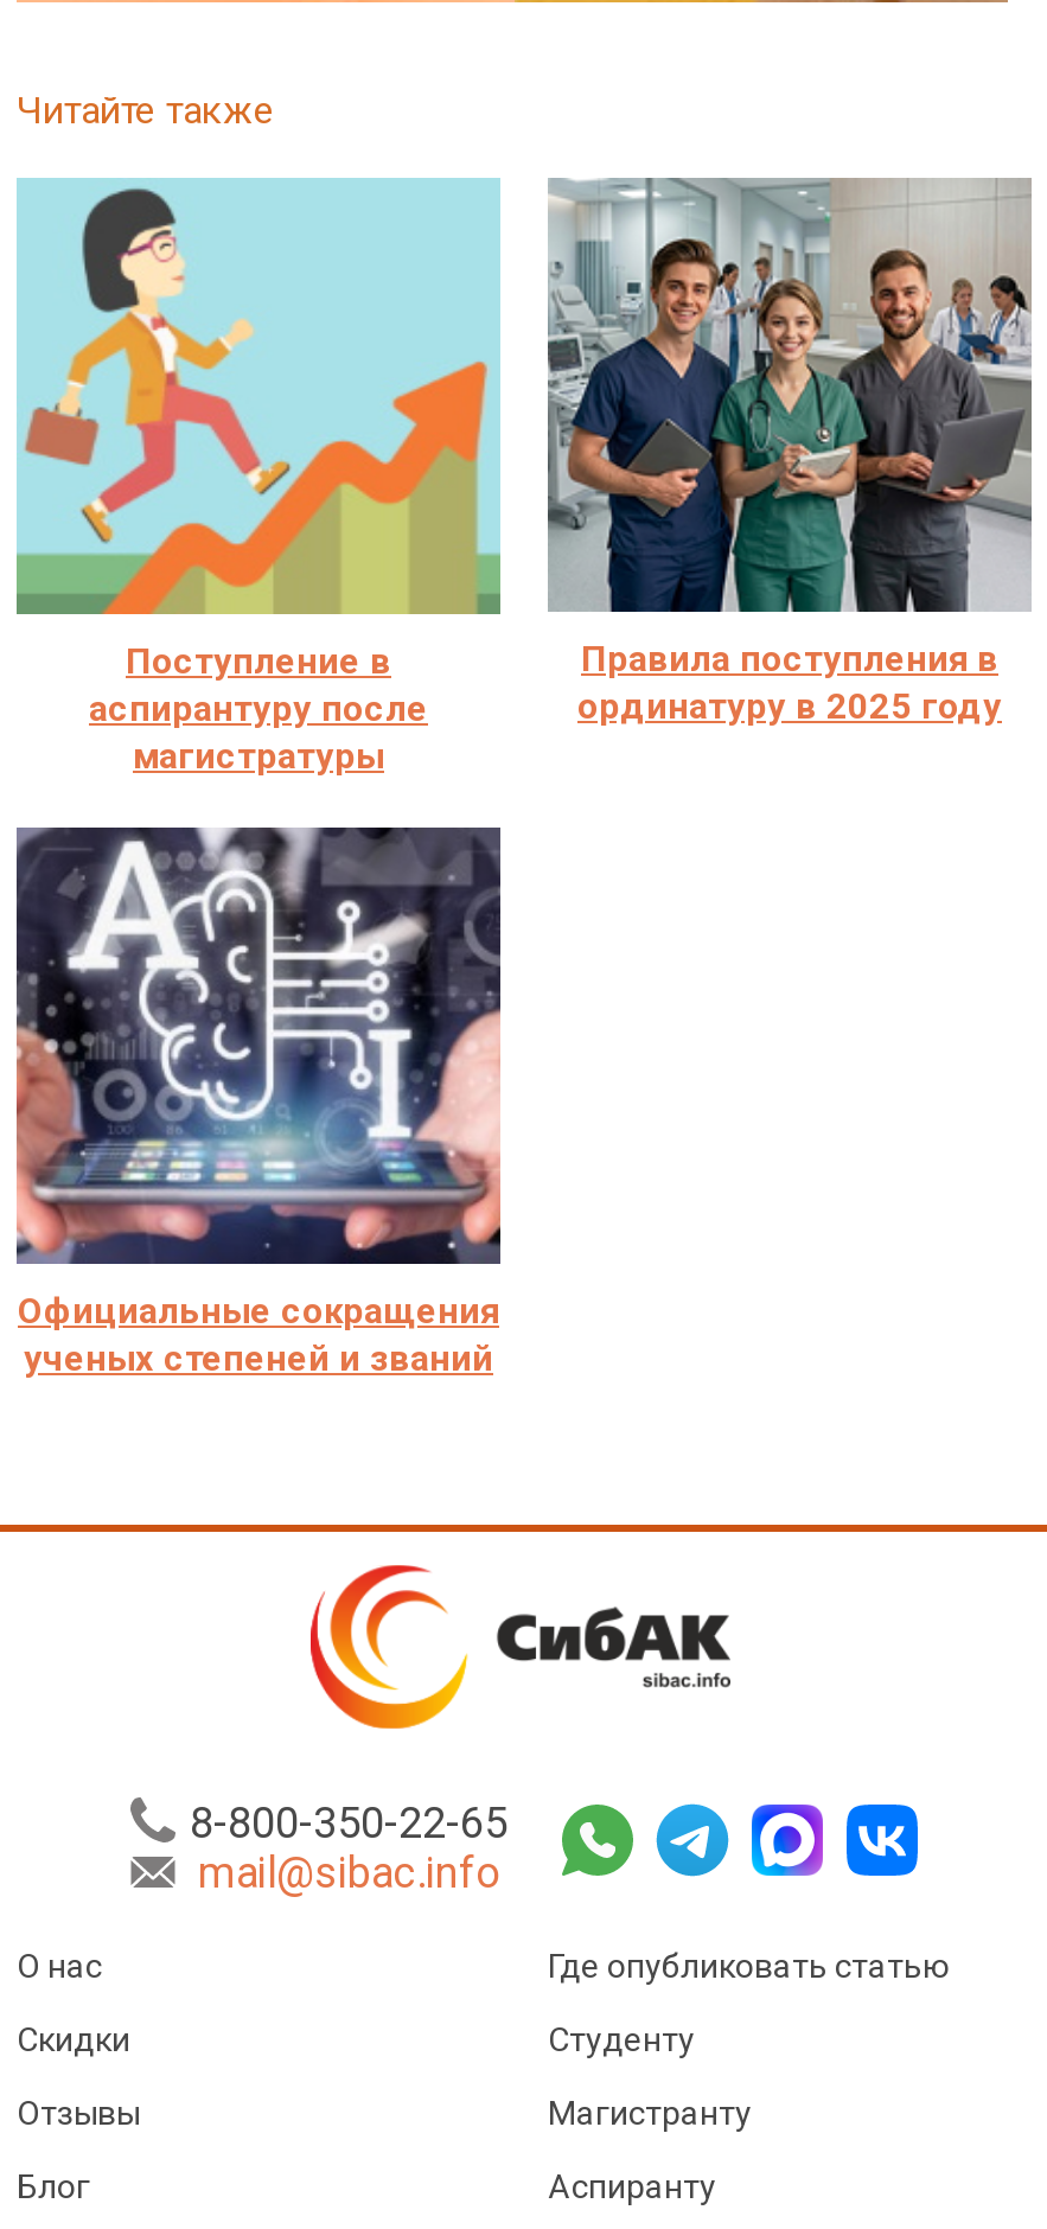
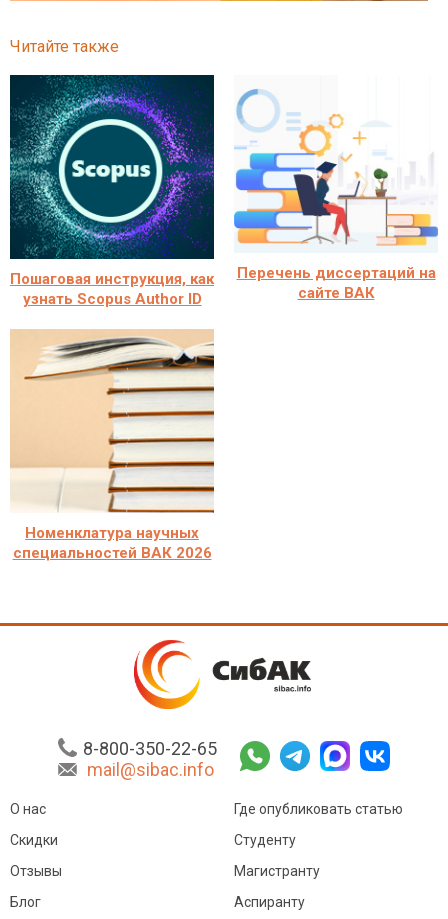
- [image]
- Поступление в
- аспирантуру после
- магистратуры
+ [image]
+ Пошаговая инструкция, как
+ узнать Scopus Author ID

- [image]
- Правила поступления в
- ординатуру в 2025 году
+ [image]
+ Перечень диссертаций на
+ сайте ВАК

- [image]
- Официальные сокращения
- ученых степеней и званий
+ [image]
+ Номенклатура научных
+ специальностей ВАК 2026
